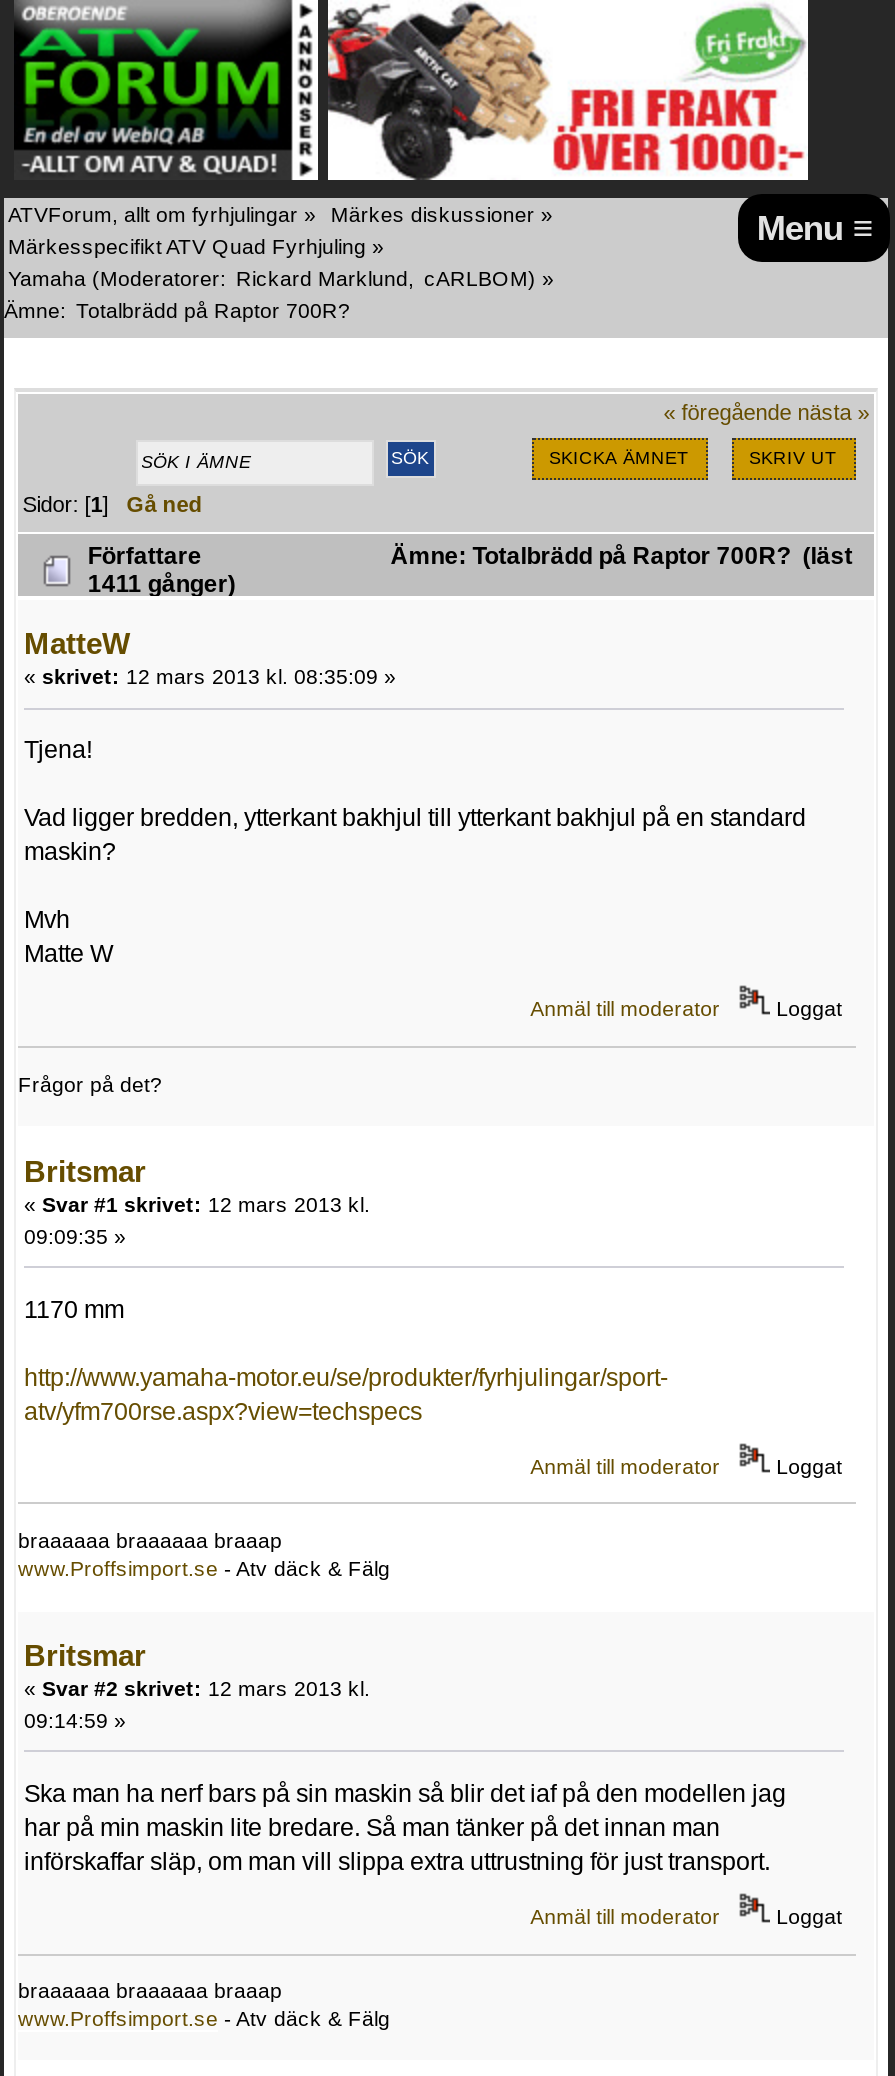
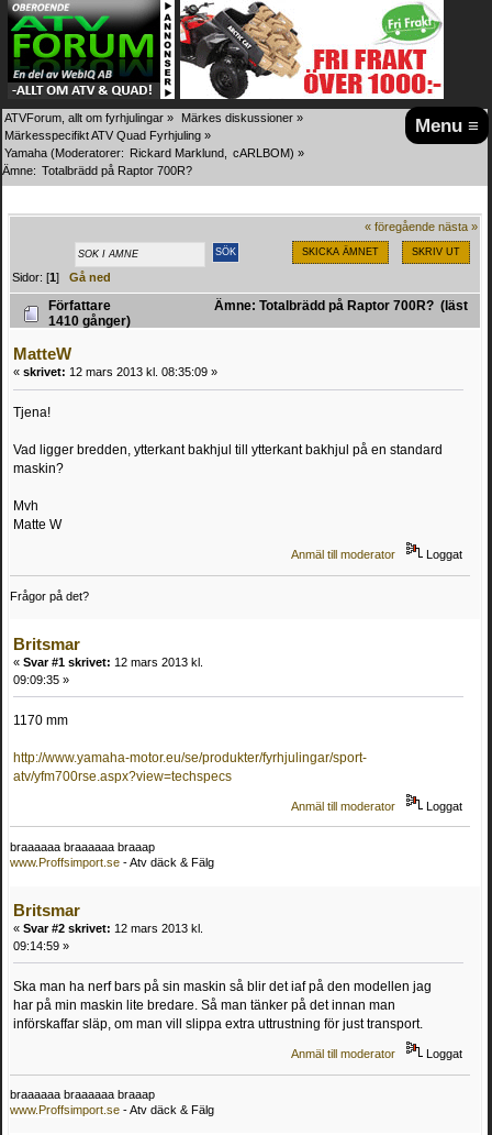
- 1411 gånger)
+ 1410 gånger)
